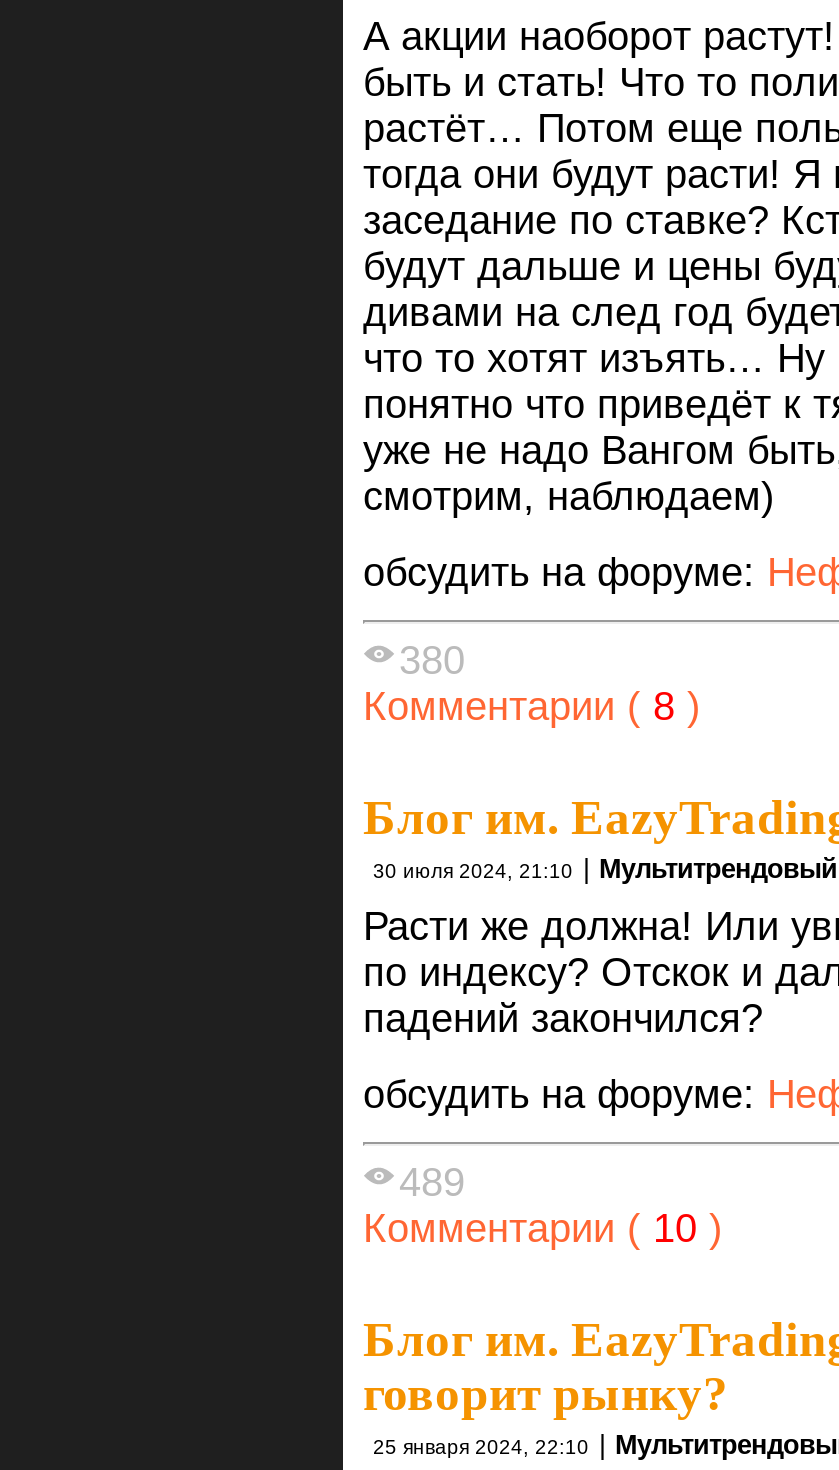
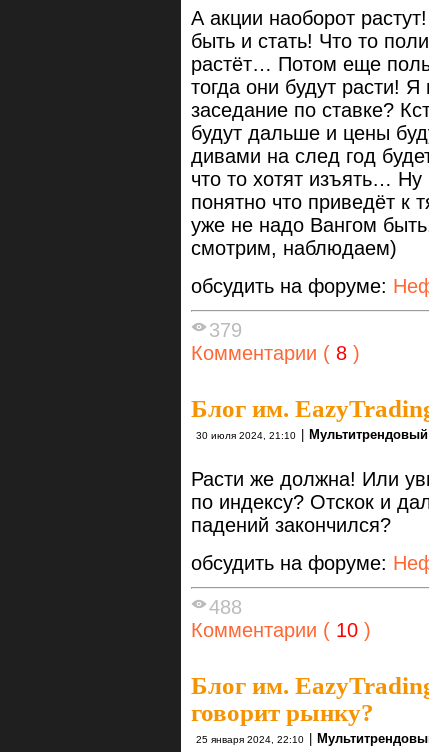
- 380
+ 379

- 489
+ 488
